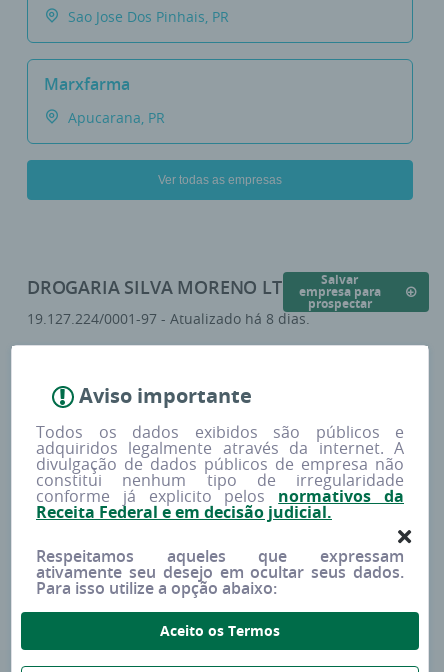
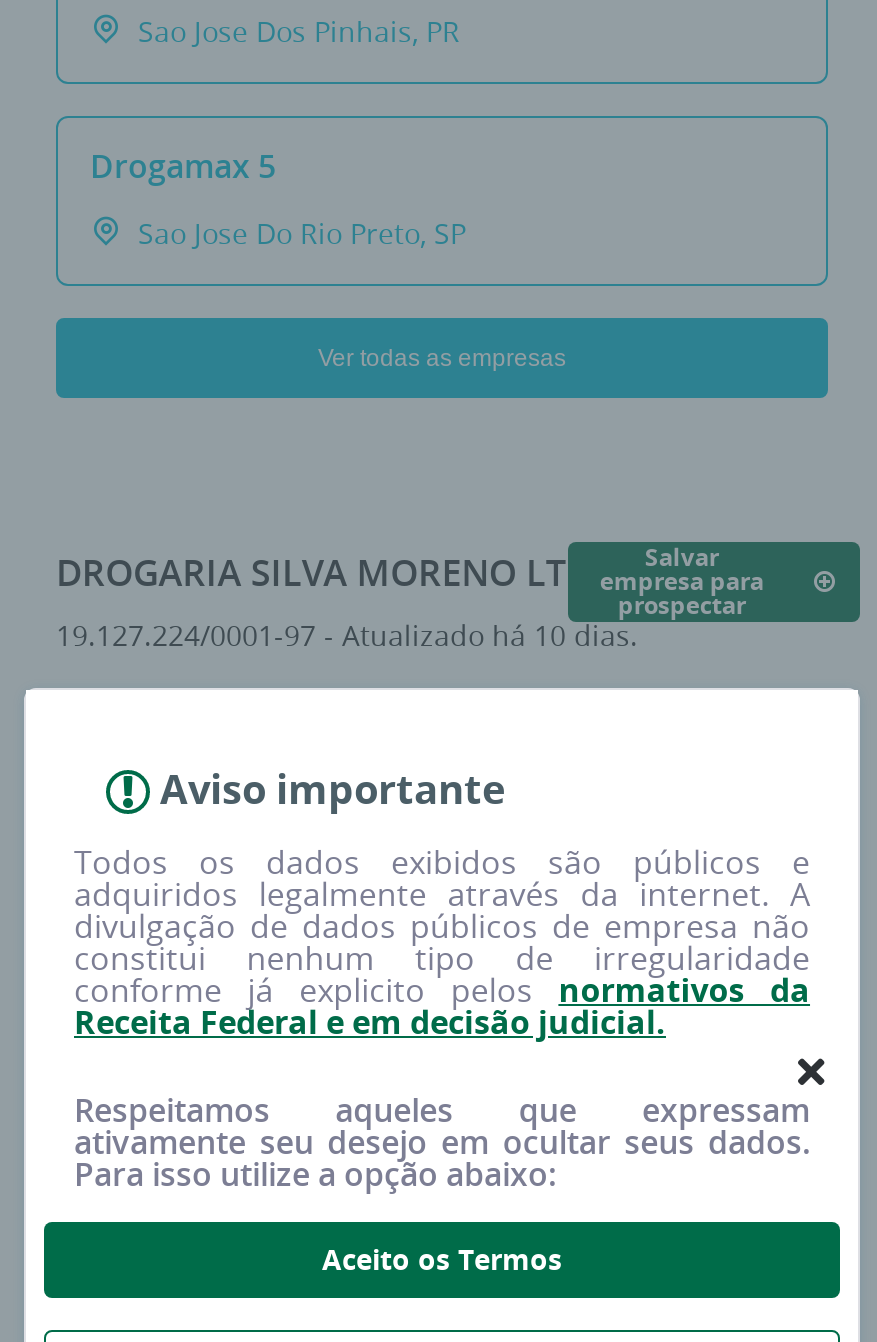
- Marxfarma
+ Drogamax 5

- Apucarana, PR
+ Sao Jose Do Rio Preto, SP

- 19.127.224/0001-97 - Atualizado há 8 dias.
+ 19.127.224/0001-97 - Atualizado há 10 dias.
